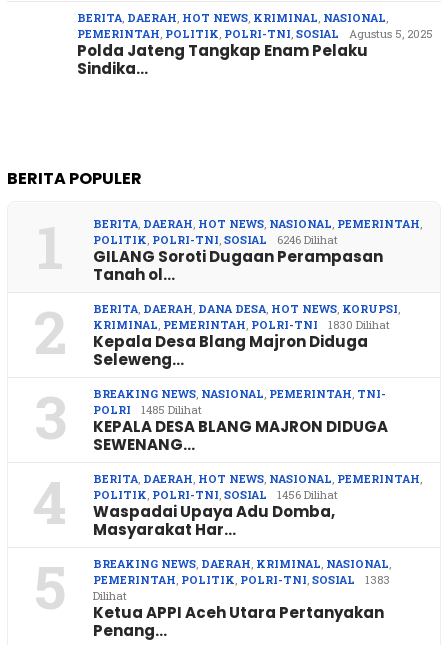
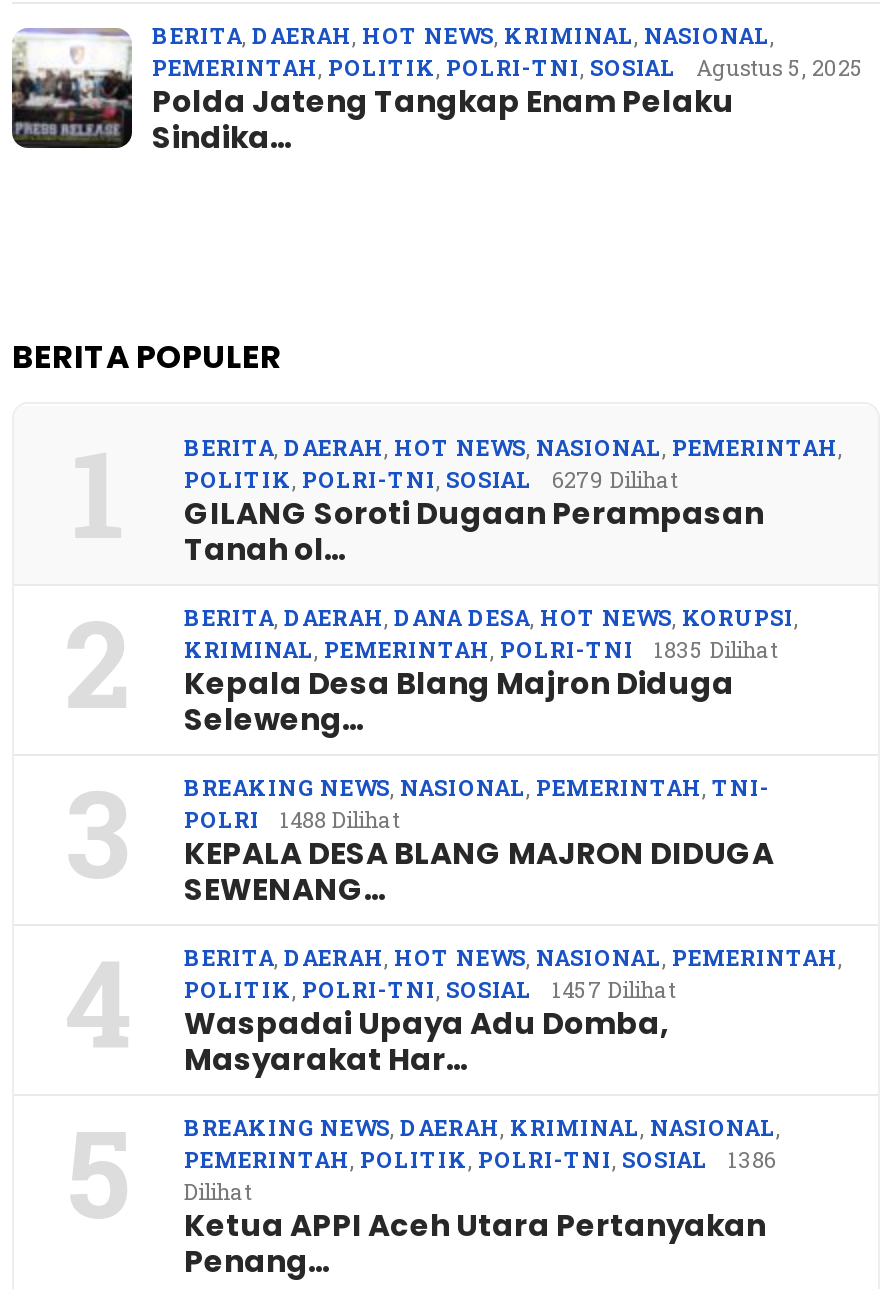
+ [image]

- POLITIK, POLRI-TNI, SOSIAL 6246 Dilihat
+ POLITIK, POLRI-TNI, SOSIAL 6279 Dilihat

- KRIMINAL, PEMERINTAH, POLRI-TNI 1830 Dilihat
+ KRIMINAL, PEMERINTAH, POLRI-TNI 1835 Dilihat

- POLRI 1485 Dilihat
+ POLRI 1488 Dilihat

- POLITIK, POLRI-TNI, SOSIAL 1456 Dilihat
+ POLITIK, POLRI-TNI, SOSIAL 1457 Dilihat

- PEMERINTAH, POLITIK, POLRI-TNI, SOSIAL 1383
+ PEMERINTAH, POLITIK, POLRI-TNI, SOSIAL 1386
